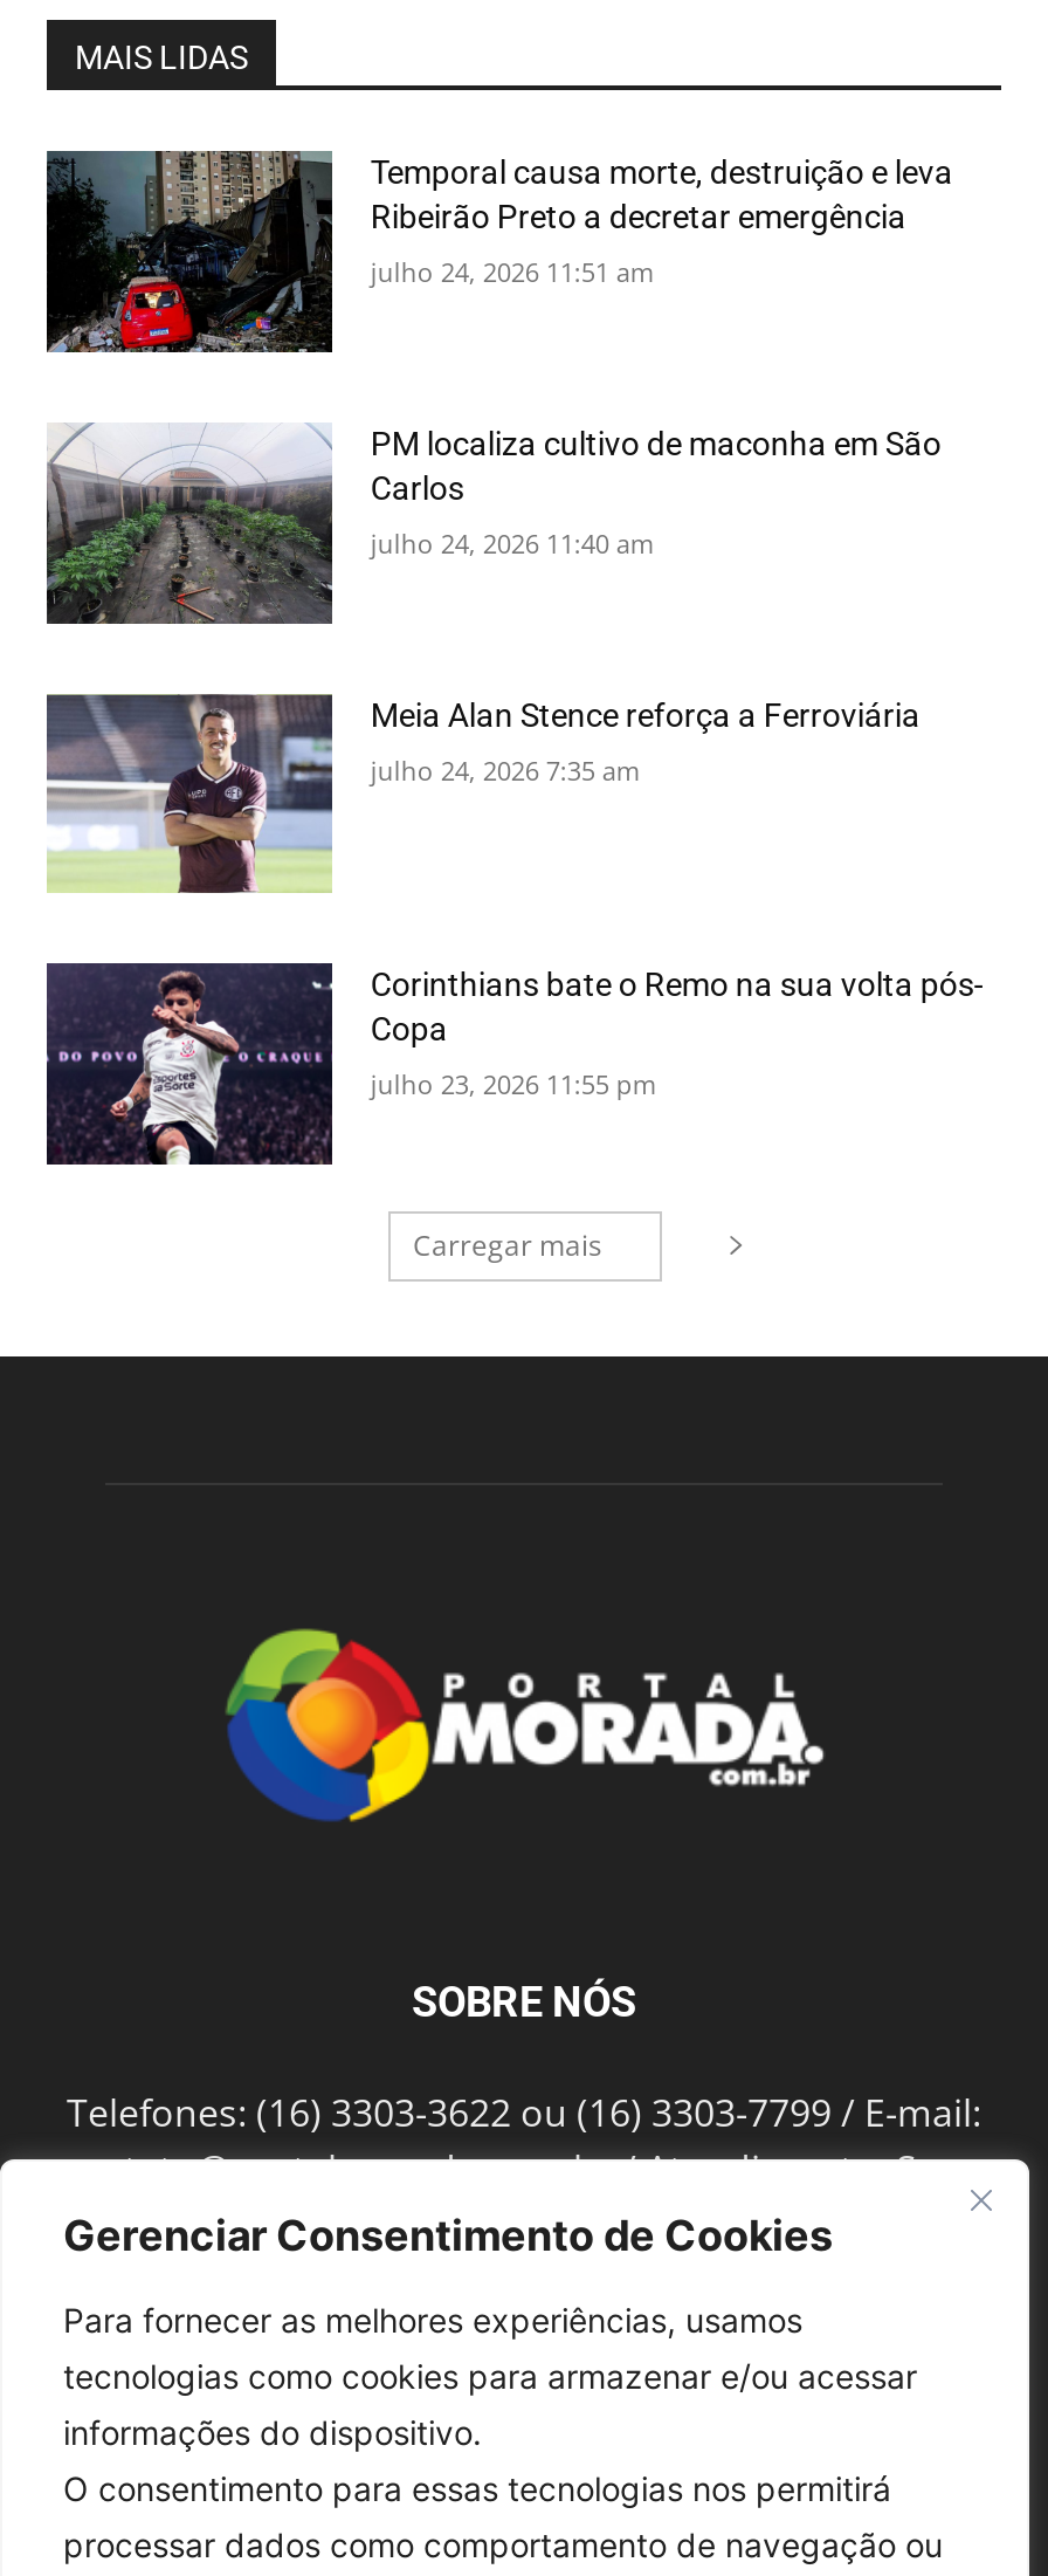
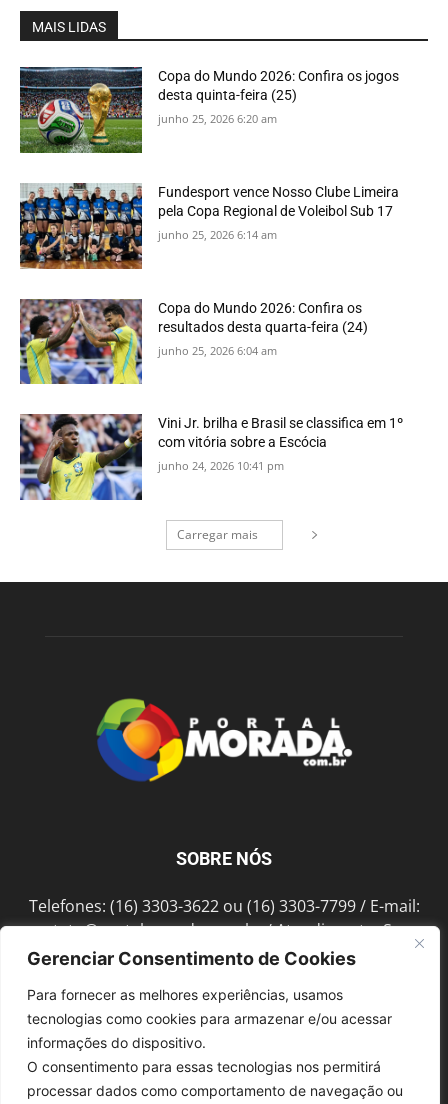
- [image]
- Temporal causa morte, destruição e leva
- Ribeirão Preto a decretar emergência
+ [image]
+ Copa do Mundo 2026: Confira os jogos
+ desta quinta-feira (25)

- julho 24, 2026 11:51 am
+ junho 25, 2026 6:20 am

- [image]
- PM localiza cultivo de maconha em São
- Carlos
+ [image]
+ Fundesport vence Nosso Clube Limeira
+ pela Copa Regional de Voleibol Sub 17

- julho 24, 2026 11:40 am
+ junho 25, 2026 6:14 am

- [image]
- Meia Alan Stence reforça a Ferroviária
+ [image]
+ Copa do Mundo 2026: Confira os
+ resultados desta quarta-feira (24)

- julho 24, 2026 7:35 am
+ junho 25, 2026 6:04 am

- [image]
- Corinthians bate o Remo na sua volta pós-
- Copa
+ [image]
+ Vini Jr. brilha e Brasil se classifica em 1º
+ com vitória sobre a Escócia

- julho 23, 2026 11:55 pm
+ junho 24, 2026 10:41 pm
